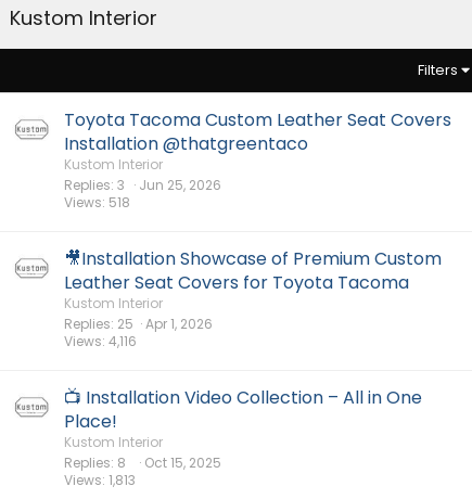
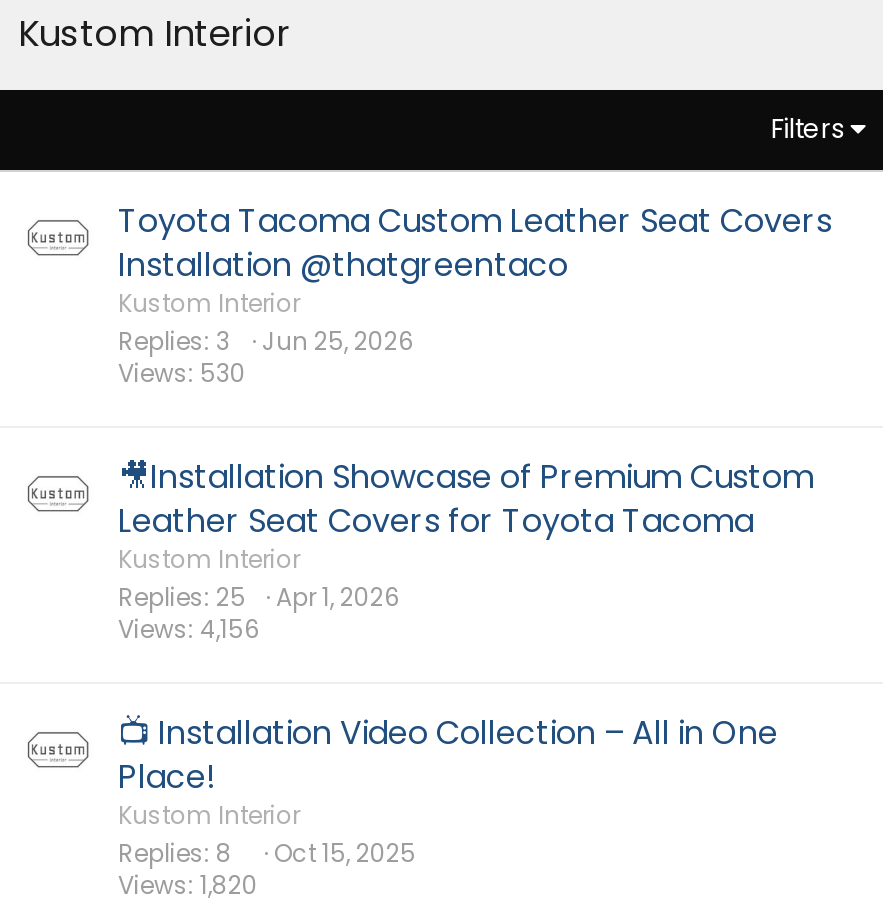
- Views 518
+ Views 530

- Views 4,116
+ Views 4,156

- Views 1,813
+ Views 1,820
